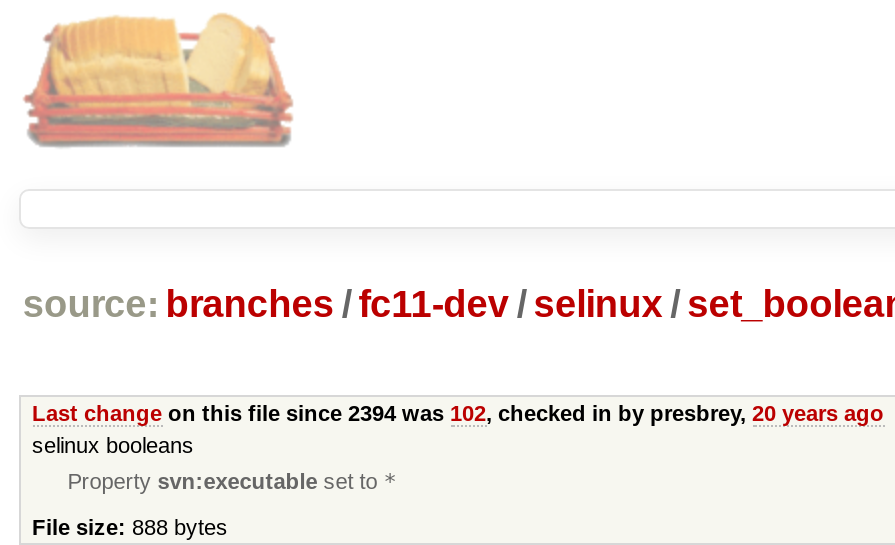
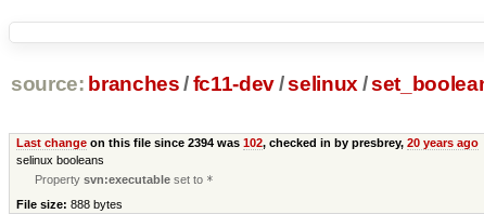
- [image]
